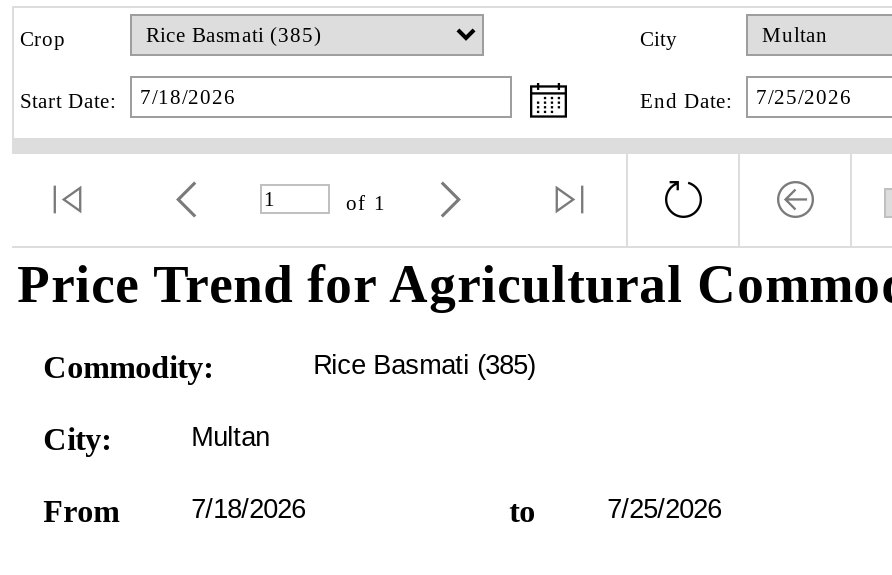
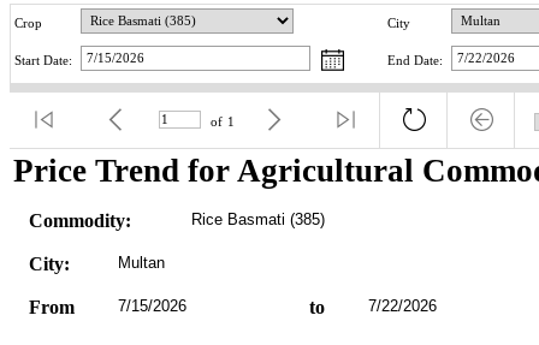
- 7/18/2026
+ 7/15/2026

- 7/25/2026
+ 7/22/2026
